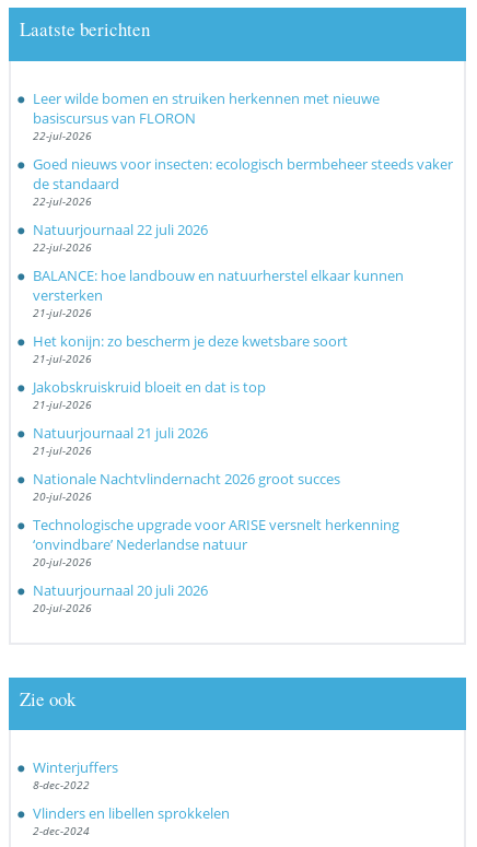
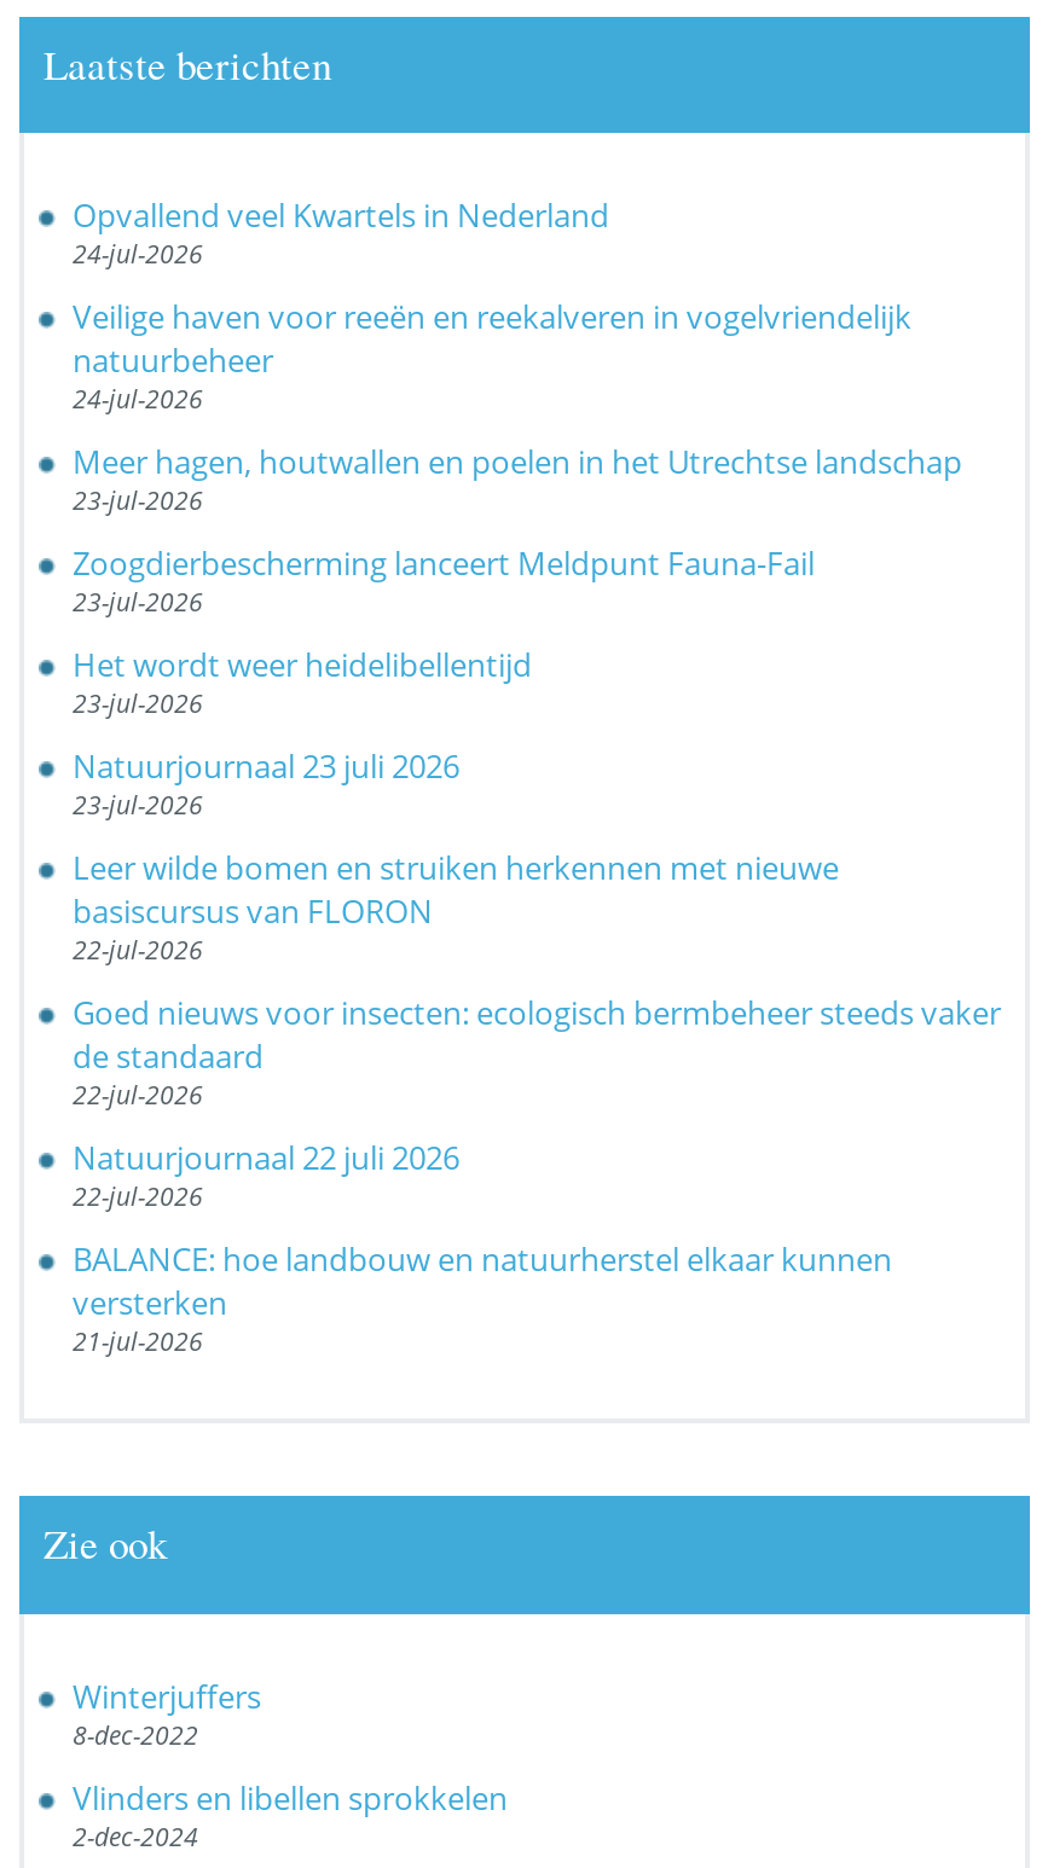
+ Opvallend veel Kwartels in Nederland
+ 24-jul-2026
+ Veilige haven voor reeën en reekalveren in vogelvriendelijk
+ natuurbeheer
+ 24-jul-2026
+ Meer hagen, houtwallen en poelen in het Utrechtse landschap
+ 23-jul-2026
+ Zoogdierbescherming lanceert Meldpunt Fauna-Fail
+ 23-jul-2026
+ Het wordt weer heidelibellentijd
+ 23-jul-2026
+ Natuurjournaal 23 juli 2026
+ 23-jul-2026

moved down: Leer wilde bomen en struiken herkennen met nieuwe | basiscursus van FLORON | 22-jul-2026 | ... | versterken | 21-jul-2026

- Het konijn: zo bescherm je deze kwetsbare soort
- 21-jul-2026
- Jakobskruiskruid bloeit en dat is top
- 21-jul-2026
- Natuurjournaal 21 juli 2026
- 21-jul-2026
- Nationale Nachtvlindernacht 2026 groot succes
- 20-jul-2026
- Technologische upgrade voor ARISE versnelt herkenning
- ‘onvindbare’ Nederlandse natuur
- 20-jul-2026
- Natuurjournaal 20 juli 2026
- 20-jul-2026
